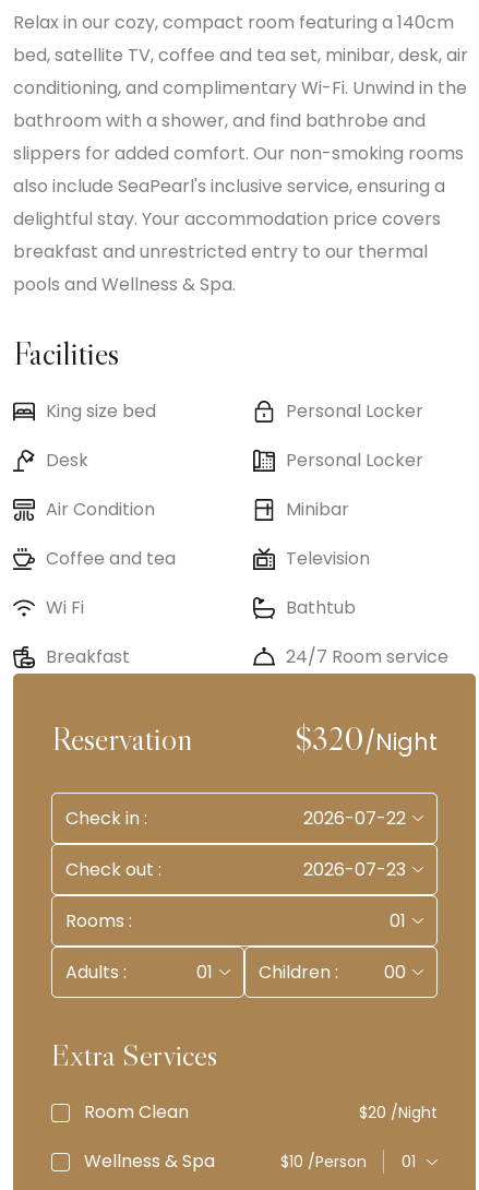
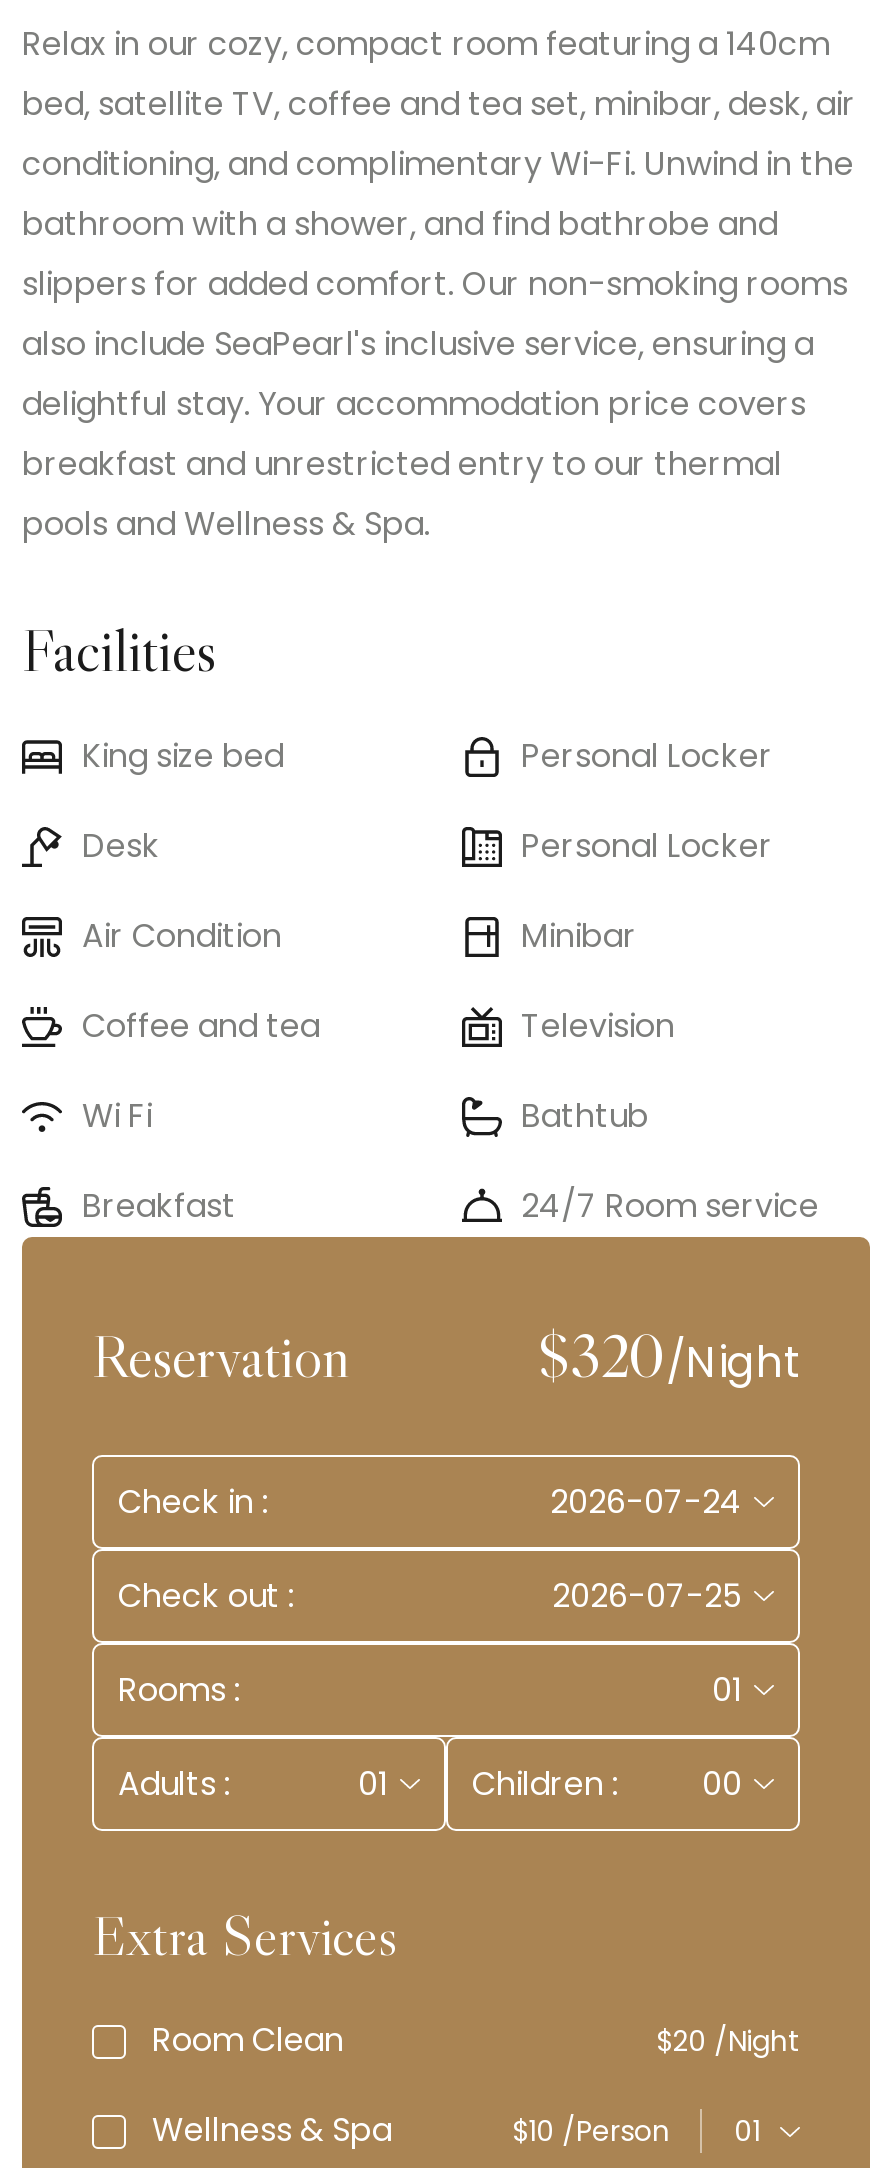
- 2026-07-22
+ 2026-07-24

- 2026-07-23
+ 2026-07-25
